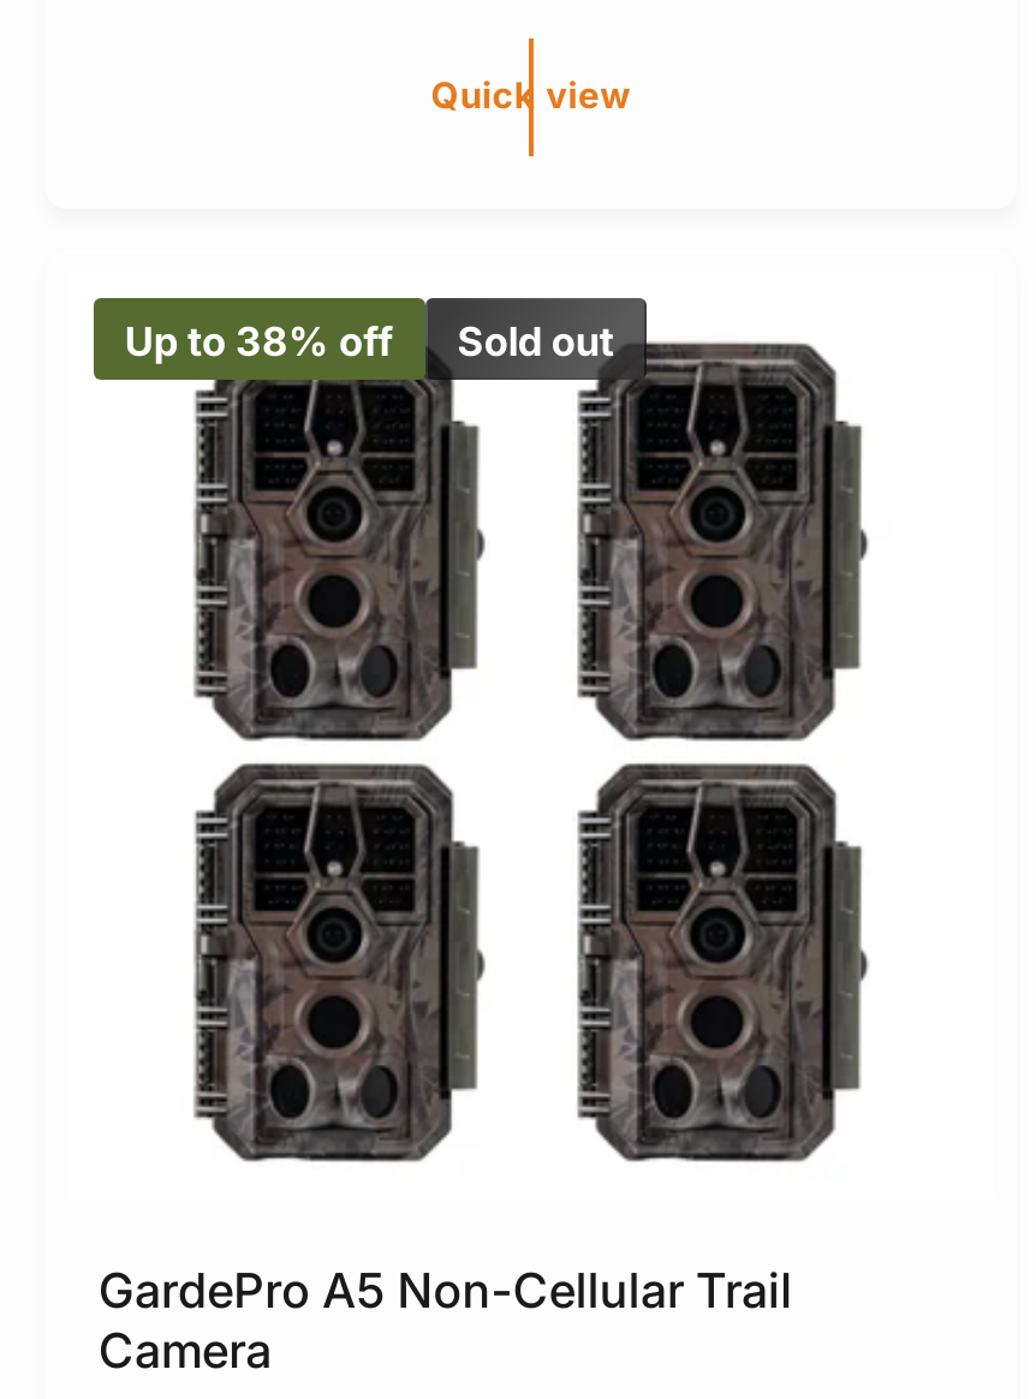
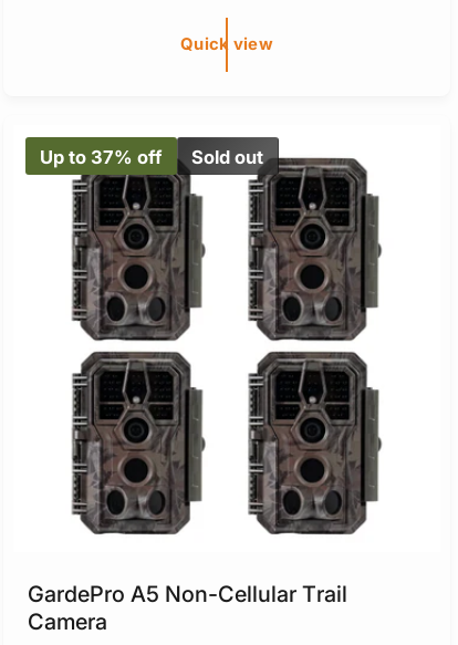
- Up to 38% off
+ Up to 37% off
